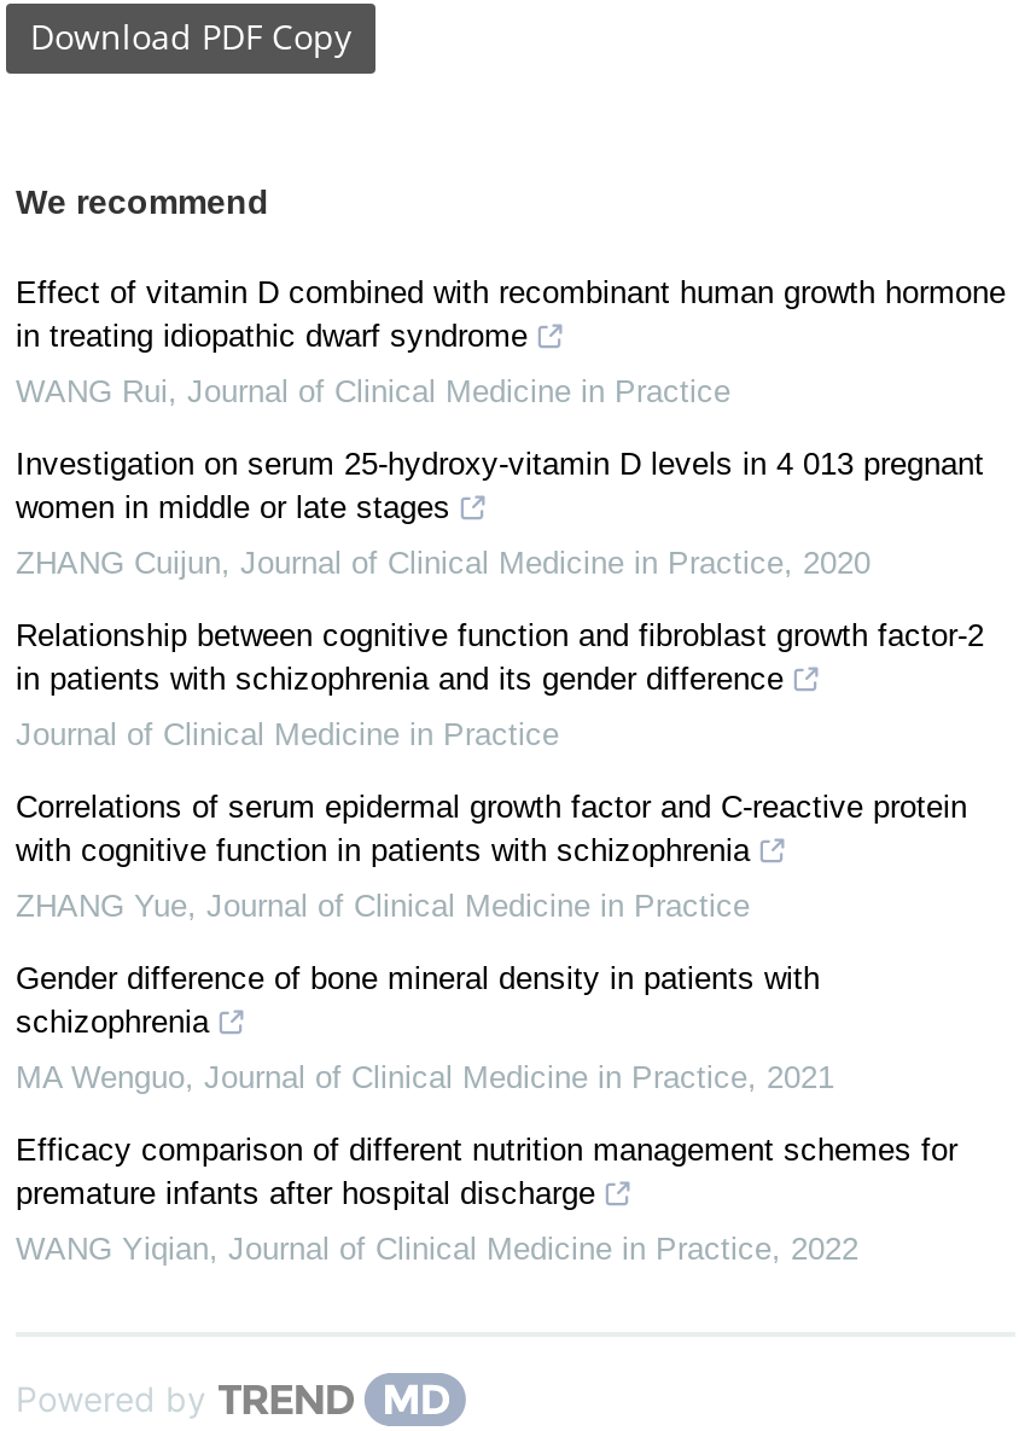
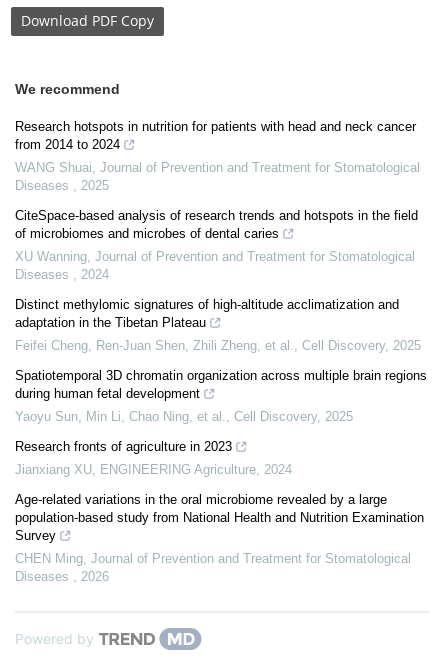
- Effect of vitamin D combined with recombinant human growth hormone
- in treating idiopathic dwarf syndrome
+ Research hotspots in nutrition for patients with head and neck cancer
+ from 2014 to 2024

- WANG Rui, Journal of Clinical Medicine in Practice
+ WANG Shuai, Journal of Prevention and Treatment for Stomatological
+ Diseases, 2025

- Investigation on serum 25-hydroxy-vitamin D levels in 4 013 pregnant
- women in middle or late stages
+ CiteSpace-based analysis of research trends and hotspots in the field
+ of microbiomes and microbes of dental caries

- ZHANG Cuijun, Journal of Clinical Medicine in Practice, 2020
+ XU Wanning, Journal of Prevention and Treatment for Stomatological
+ Diseases, 2024

- Relationship between cognitive function and fibroblast growth factor-2
- in patients with schizophrenia and its gender difference
+ Distinct methylomic signatures of high-altitude acclimatization and
+ adaptation in the Tibetan Plateau

- Journal of Clinical Medicine in Practice
+ Feifei Cheng, Ren‐Juan Shen, Zhili Zheng, et al., Cell Discovery, 2025

- Correlations of serum epidermal growth factor and C-reactive protein
- with cognitive function in patients with schizophrenia
+ Spatiotemporal 3D chromatin organization across multiple brain regions
+ during human fetal development

- ZHANG Yue, Journal of Clinical Medicine in Practice
+ Yaoyu Sun, Min Li, Chao Ning, et al., Cell Discovery, 2025

- Gender difference of bone mineral density in patients with
- schizophrenia
+ Research fronts of agriculture in 2023

- MA Wenguo, Journal of Clinical Medicine in Practice, 2021
+ Jianxiang XU, ENGINEERING Agriculture, 2024

- Efficacy comparison of different nutrition management schemes for
- premature infants after hospital discharge
+ Age-related variations in the oral microbiome revealed by a large
+ population-based study from National Health and Nutrition Examination
+ Survey

- WANG Yiqian, Journal of Clinical Medicine in Practice, 2022
+ CHEN Ming, Journal of Prevention and Treatment for Stomatological
+ Diseases, 2026
